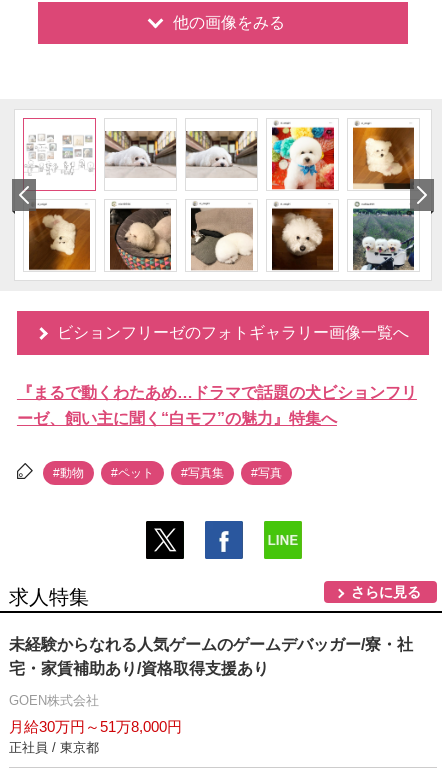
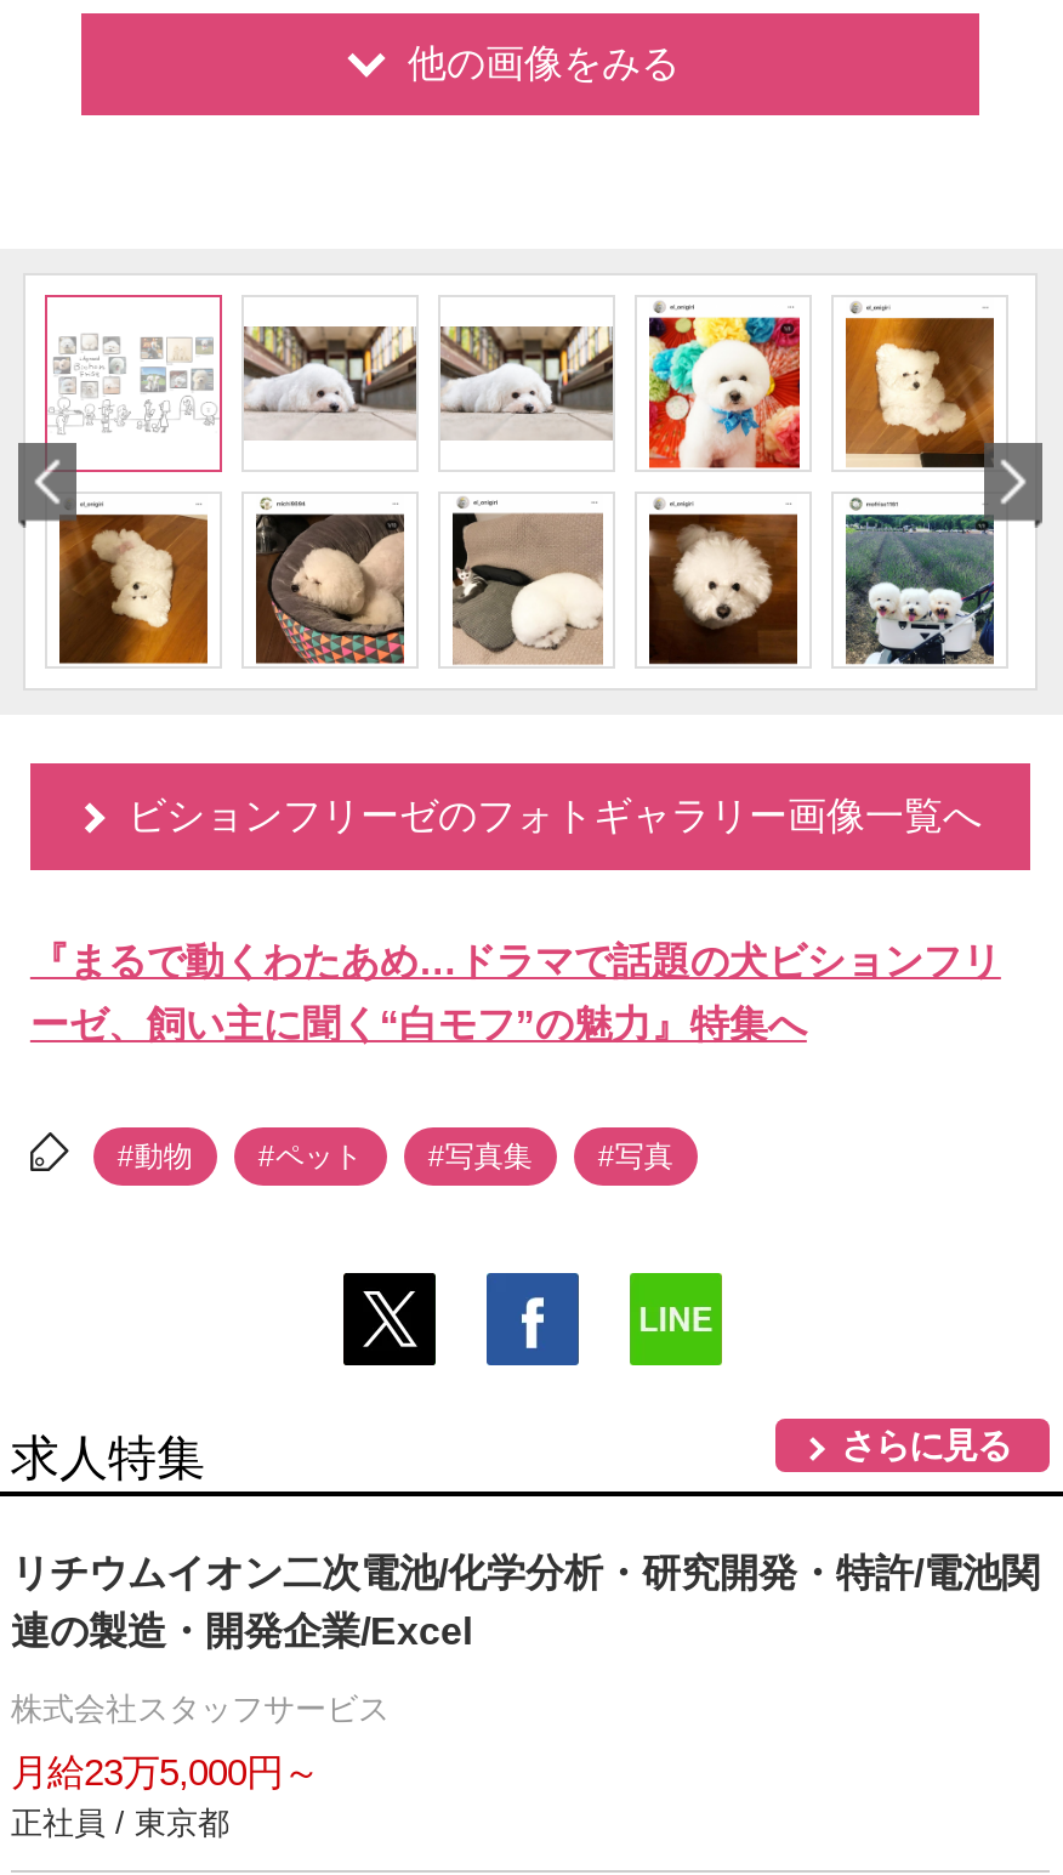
- 未経験からなれる人気ゲームのゲームデバッガー/寮・社
- 宅・家賃補助あり/資格取得支援あり
+ リチウムイオン二次電池/化学分析・研究開発・特許/電池関
+ 連の製造・開発企業/Excel

- GOEN株式会社
+ 株式会社スタッフサービス

- 月給30万円～51万8,000円
+ 月給23万5,000円～
